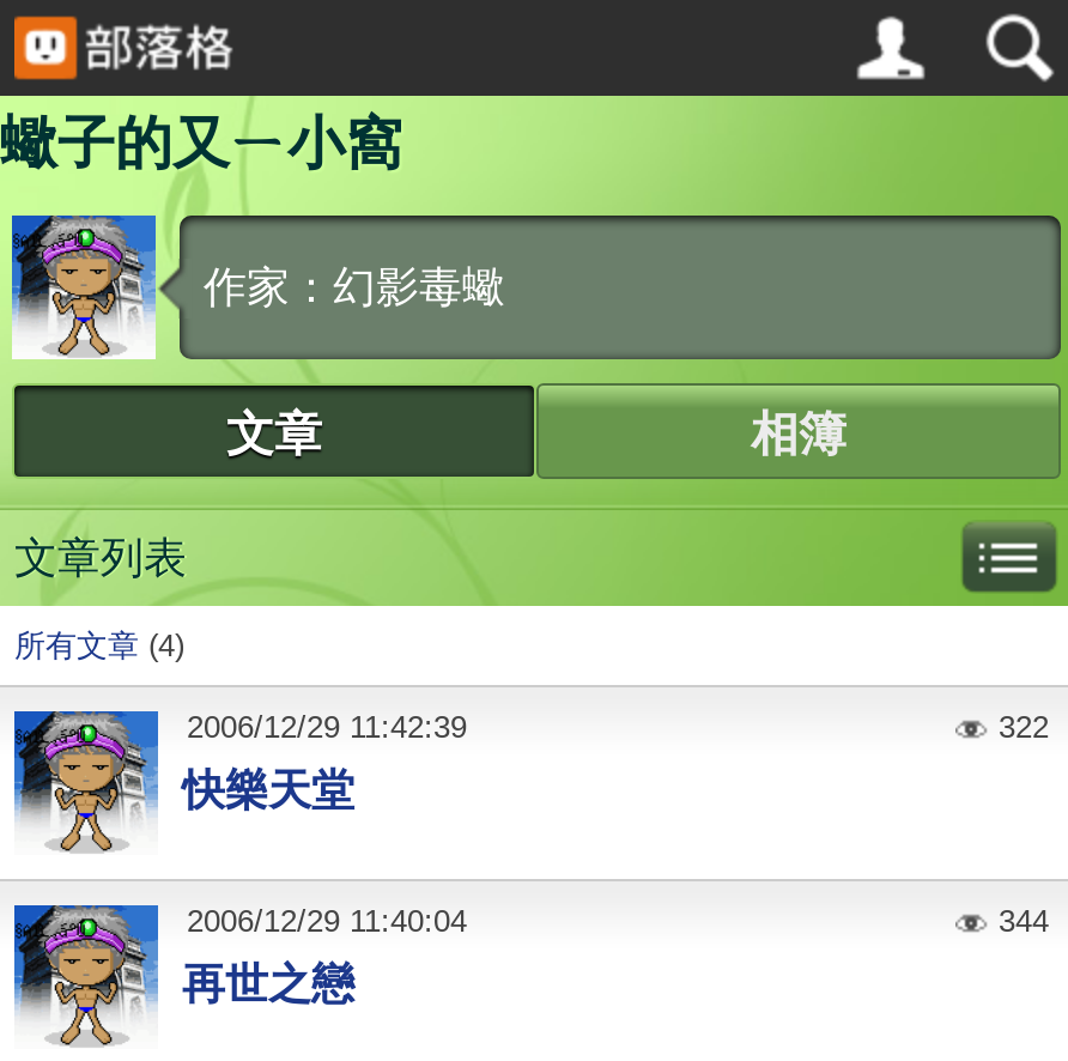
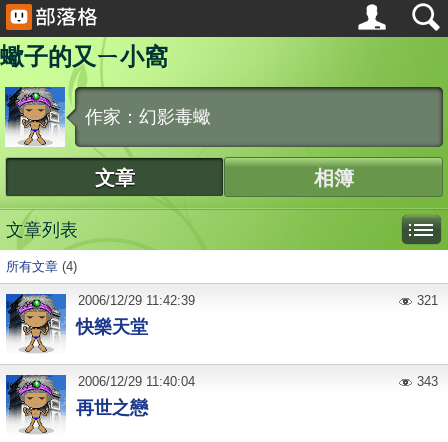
- 322
+ 321

- 344
+ 343
